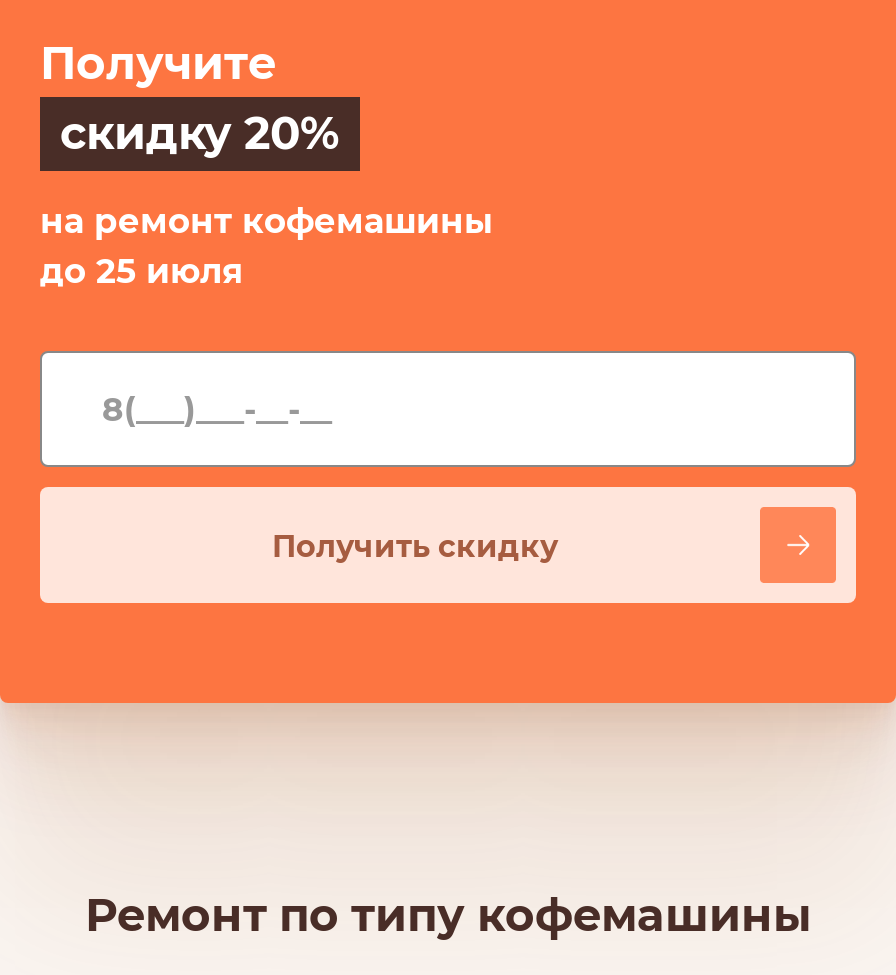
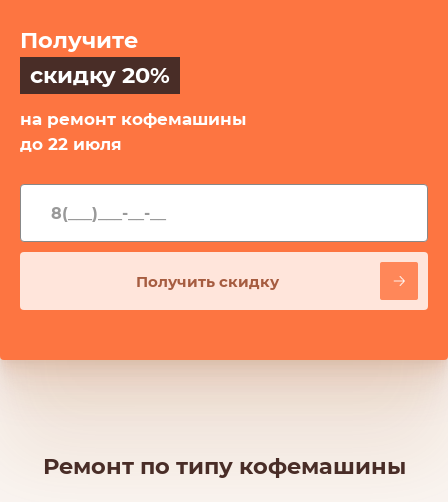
- до 25 июля
+ до 22 июля
